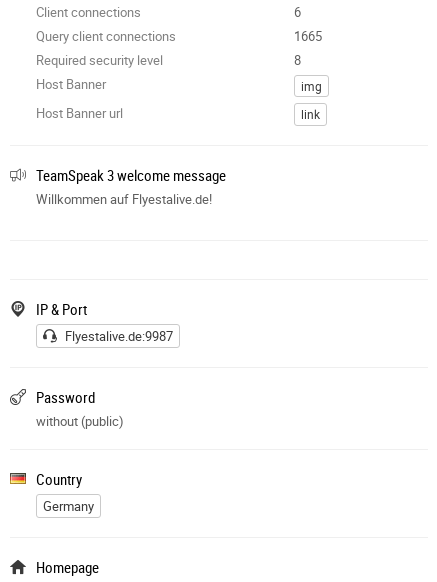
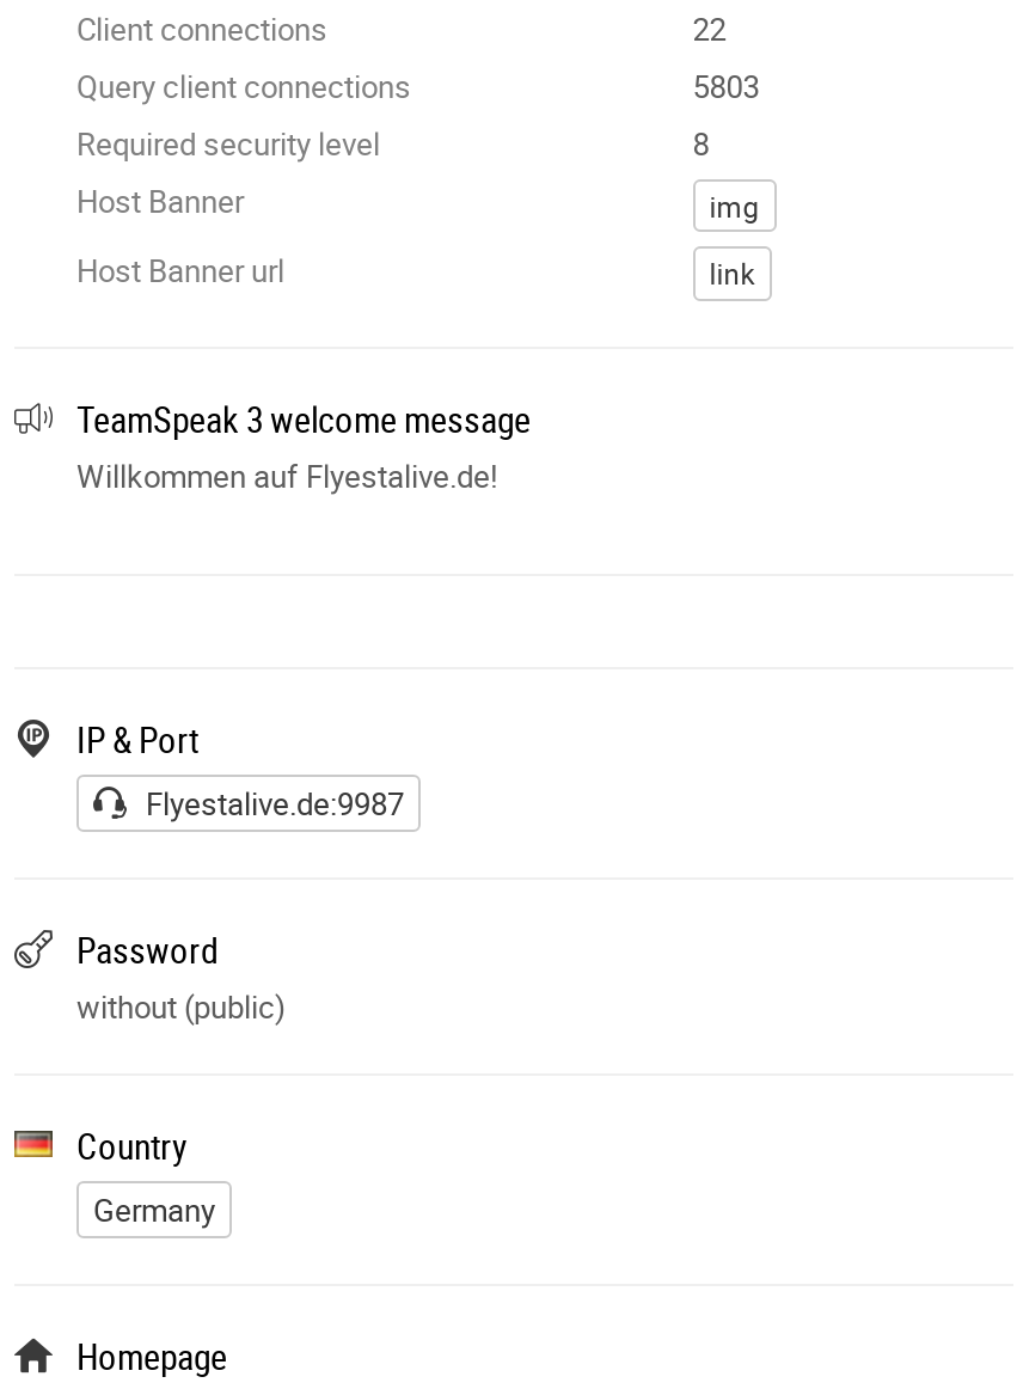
- 6
+ 22

- 1665
+ 5803
